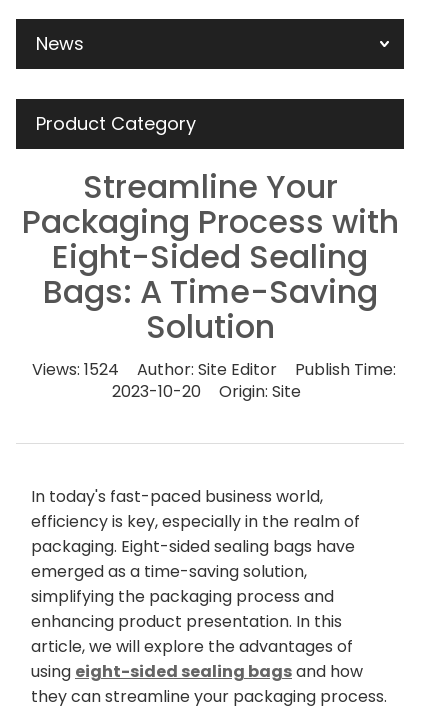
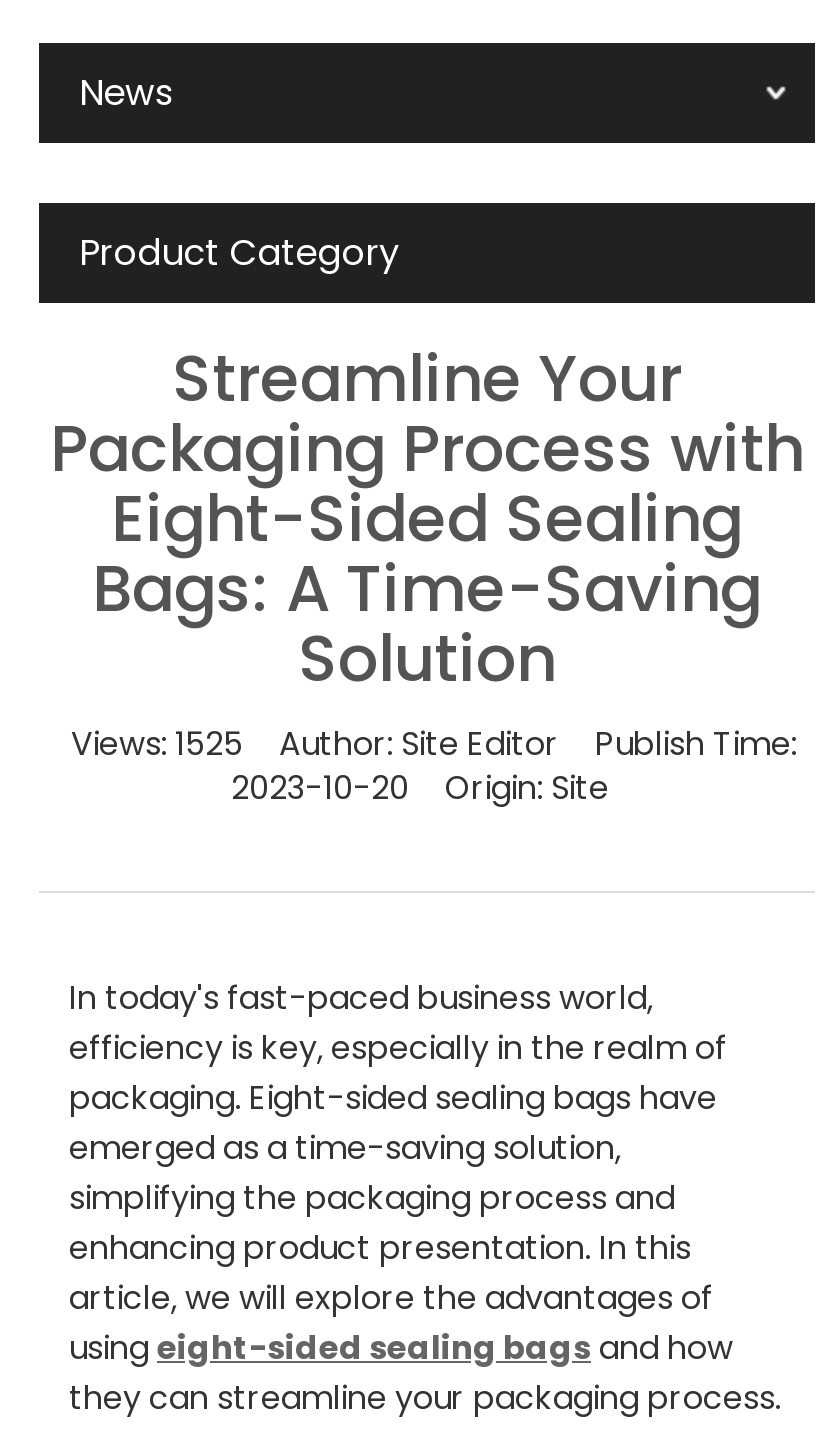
- Views: 1524 Author: Site Editor Publish Time:
+ Views: 1525 Author: Site Editor Publish Time:
